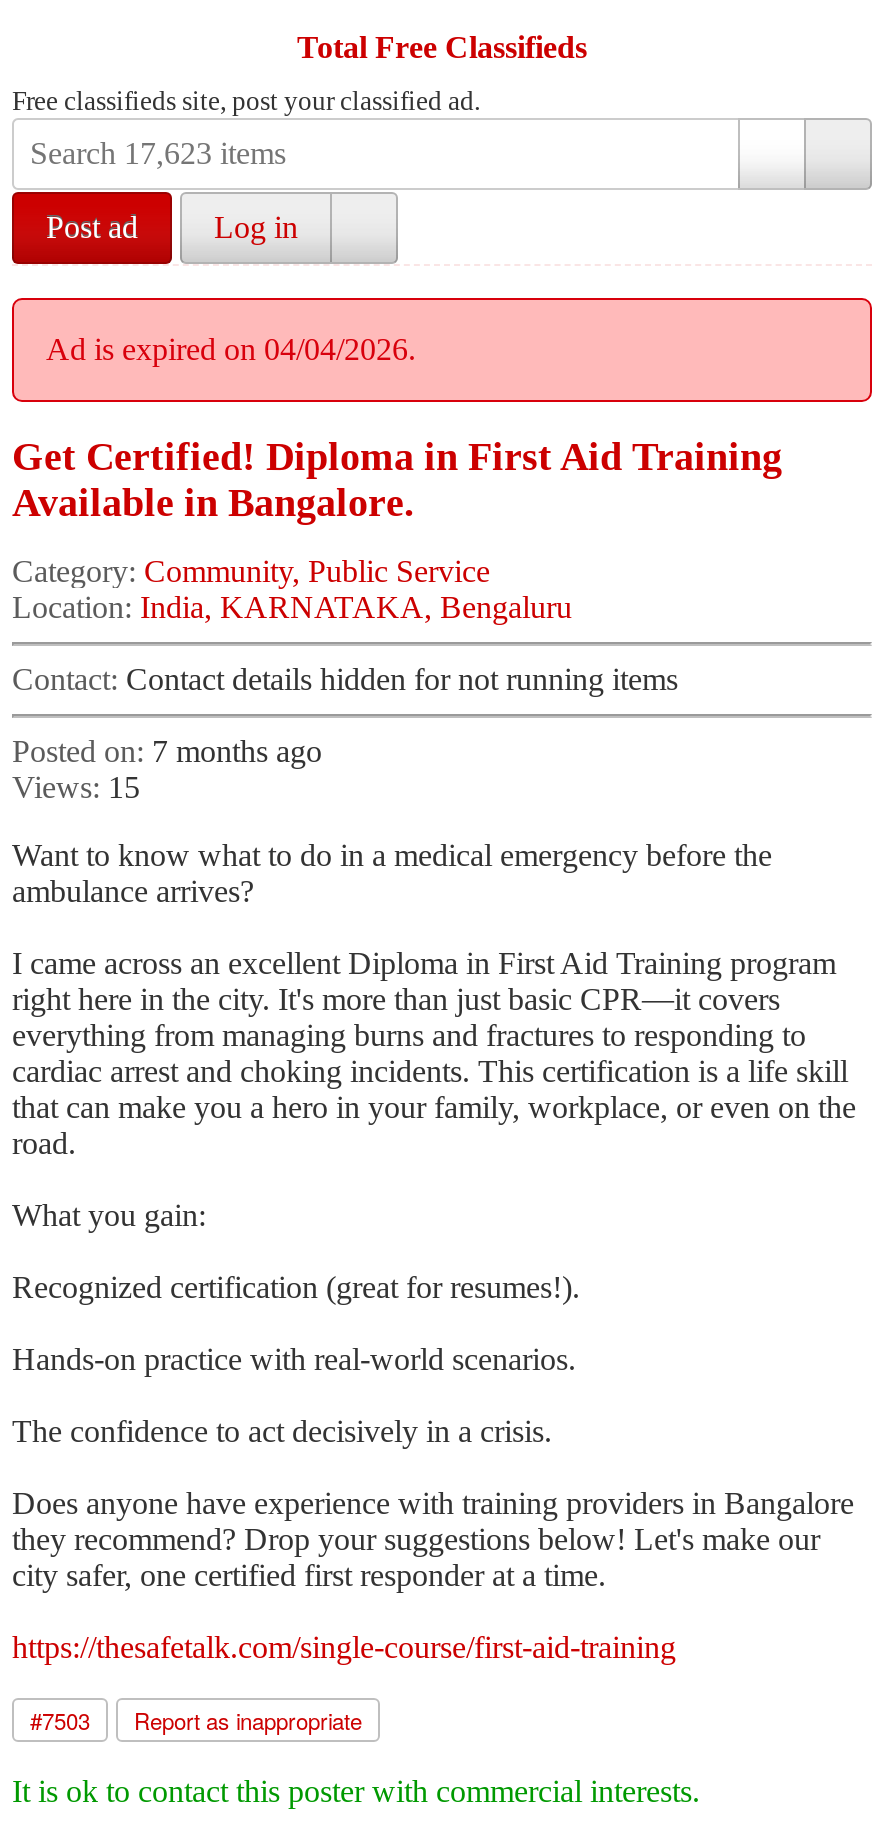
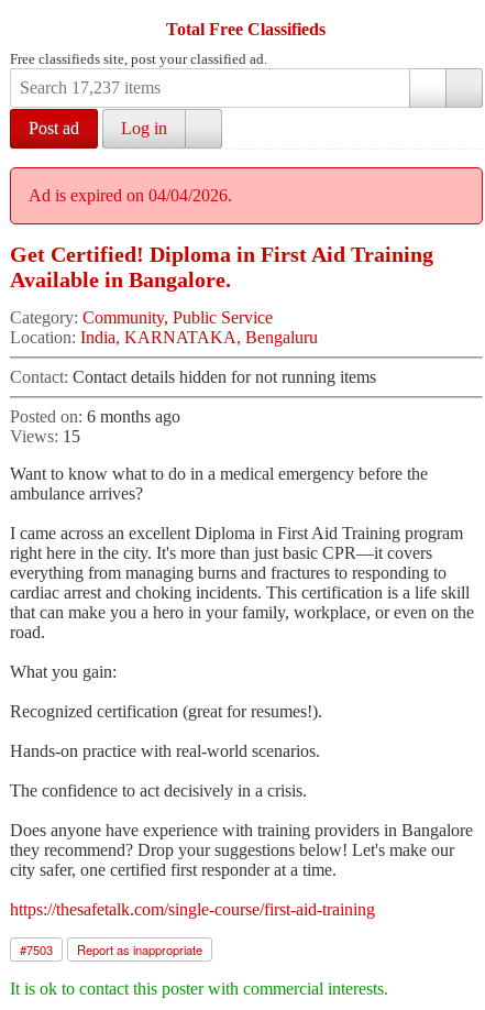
- Posted on: 7 months ago
+ Posted on: 6 months ago
